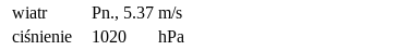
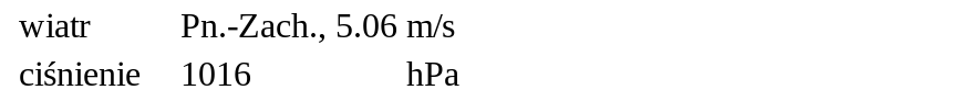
- Pn., 5.37 m/s
+ Pn.-Zach., 5.06 m/s

- 1020
+ 1016
